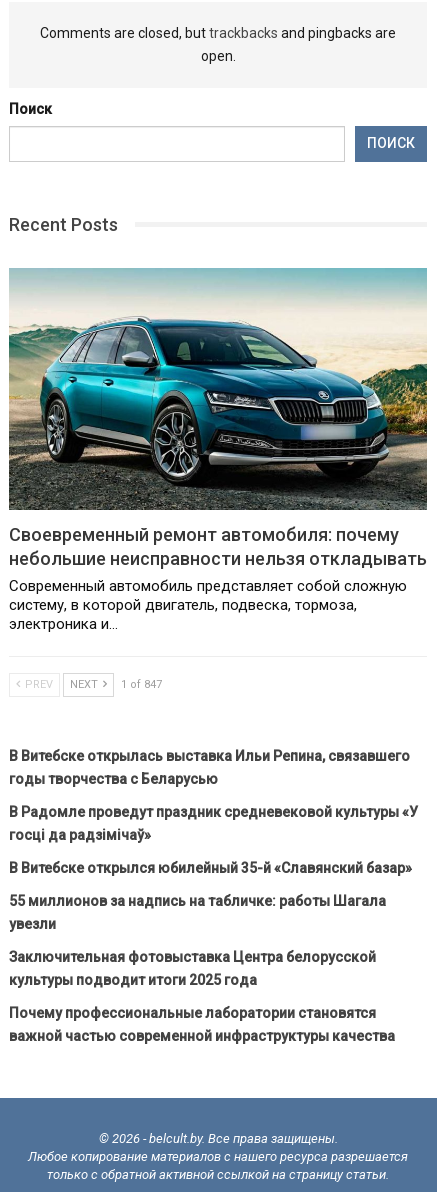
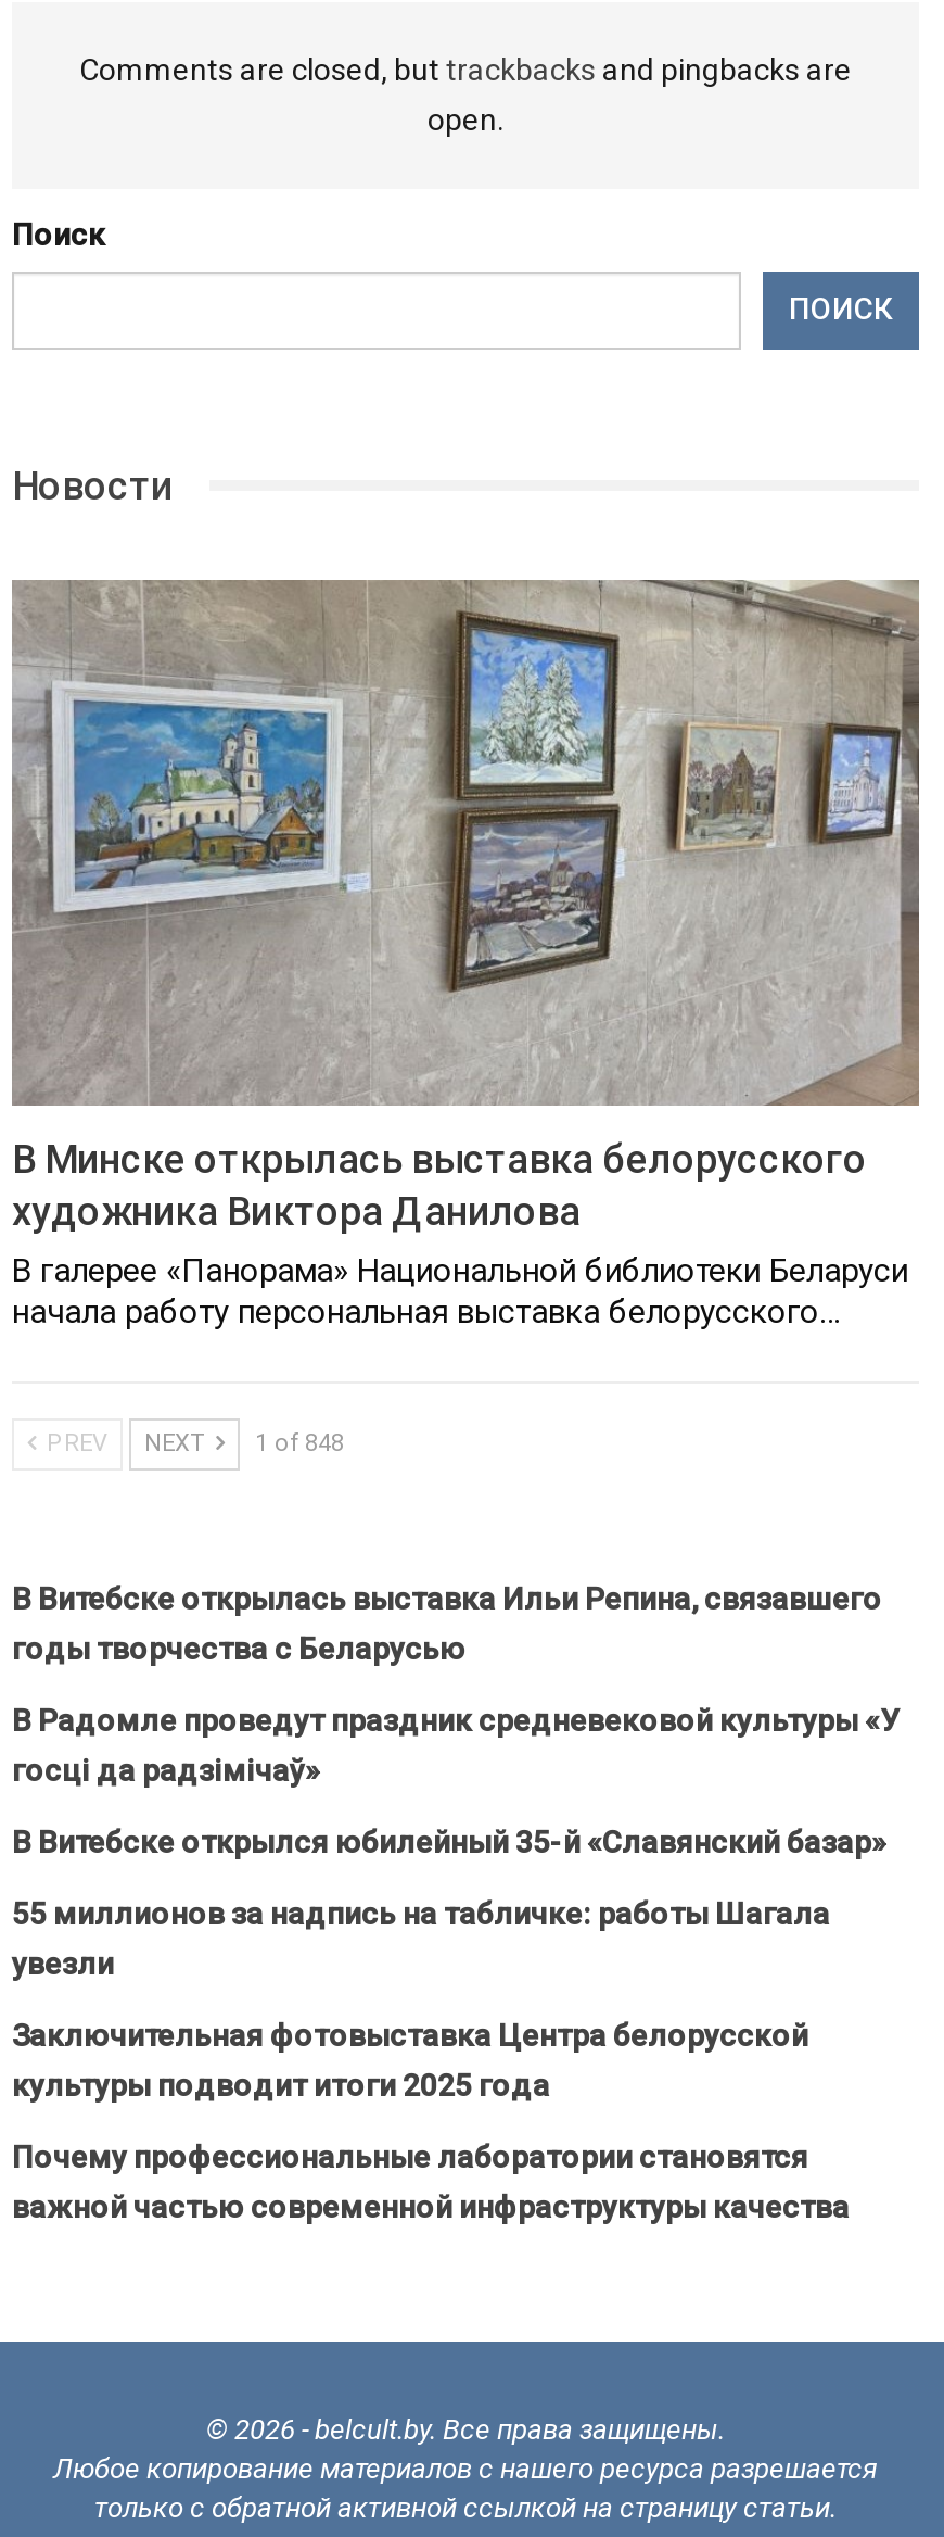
- Recent Posts
+ Новости

- [image]
- Своевременный ремонт автомобиля: почему
- небольшие неисправности нельзя откладывать
- Современный автомобиль представляет собой сложную
- систему, в которой двигатель, подвеска, тормоза,
- электроника и…
+ [image]
+ В Минске открылась выставка белорусского
+ художника Виктора Данилова
+ В галерее «Панорама» Национальной библиотеки Беларуси
+ начала работу персональная выставка белорусского…

- PREV NEXT 1 of 847
+ PREV NEXT 1 of 848
